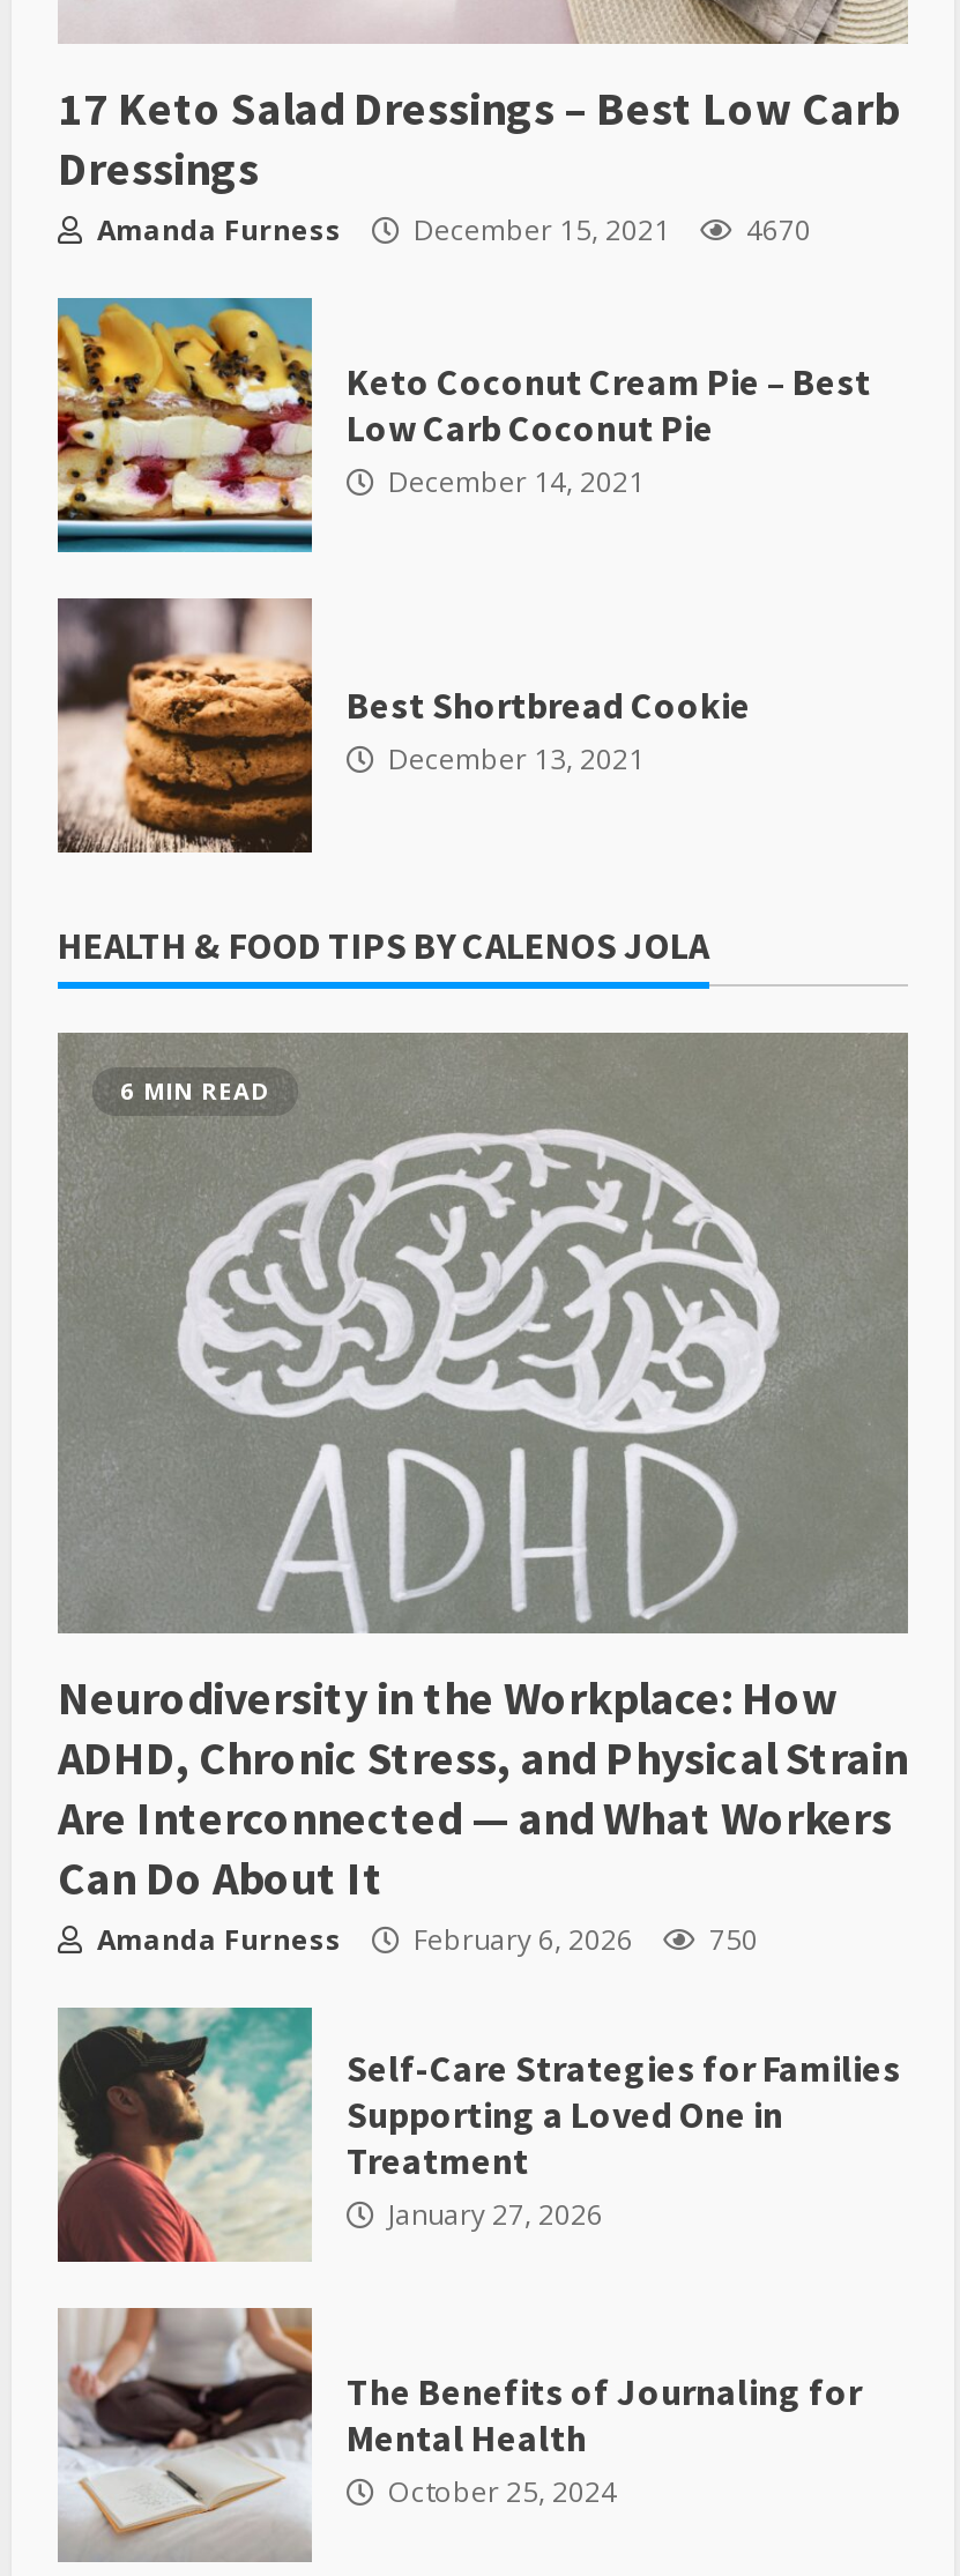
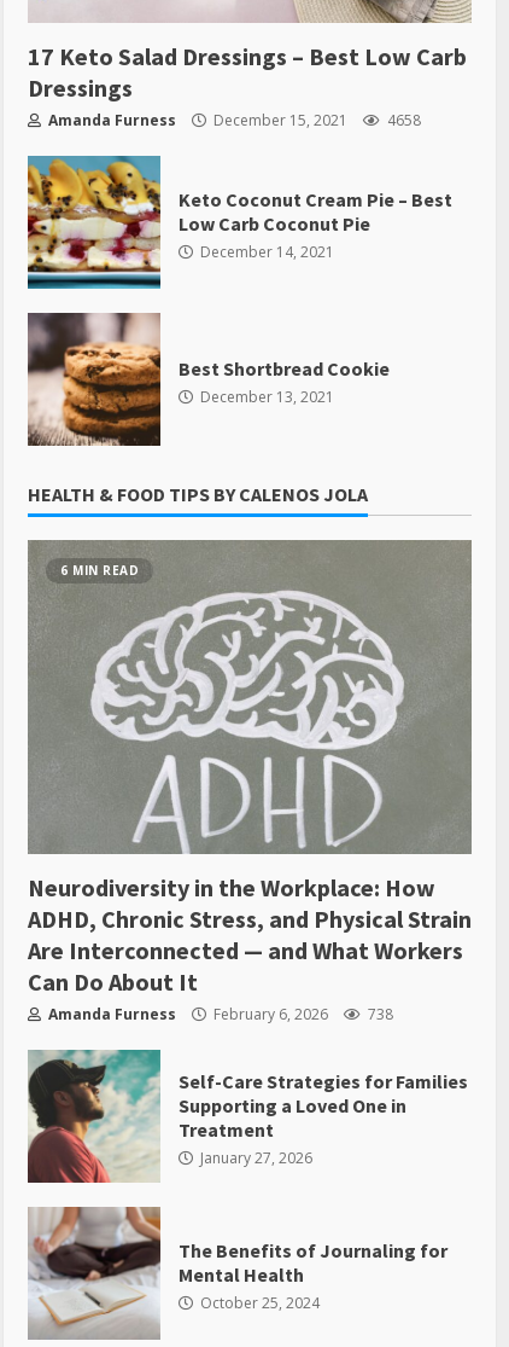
- Amanda Furness December 15, 2021 4670
+ Amanda Furness December 15, 2021 4658

- Amanda Furness February 6, 2026 750
+ Amanda Furness February 6, 2026 738
